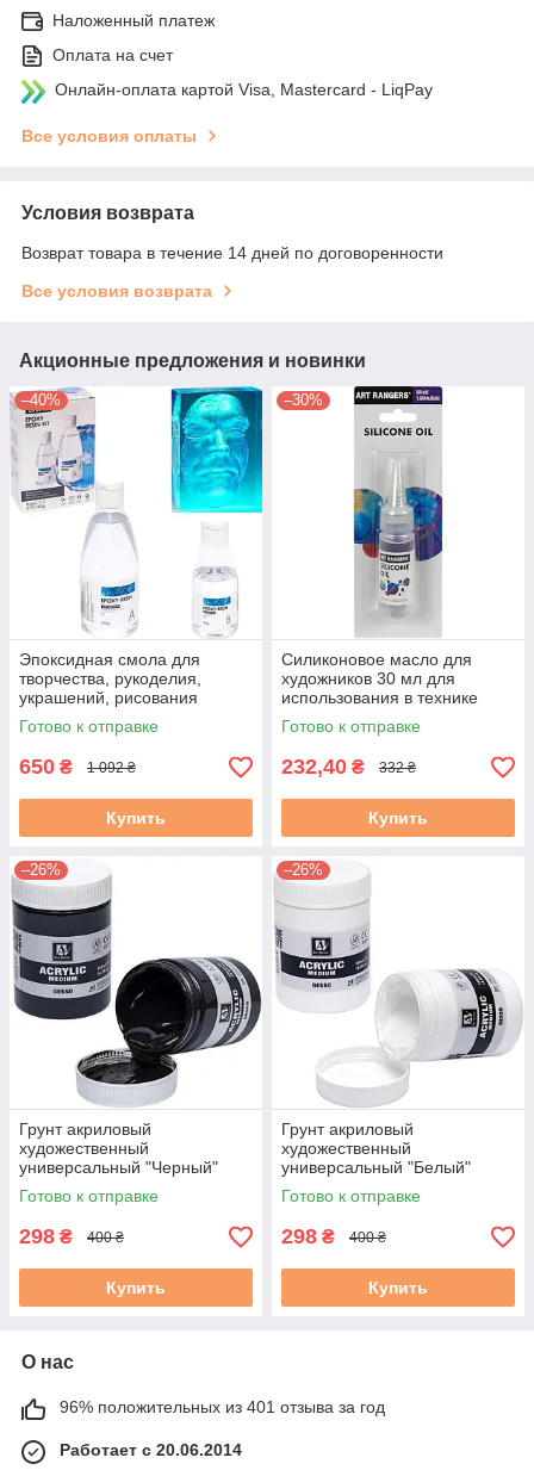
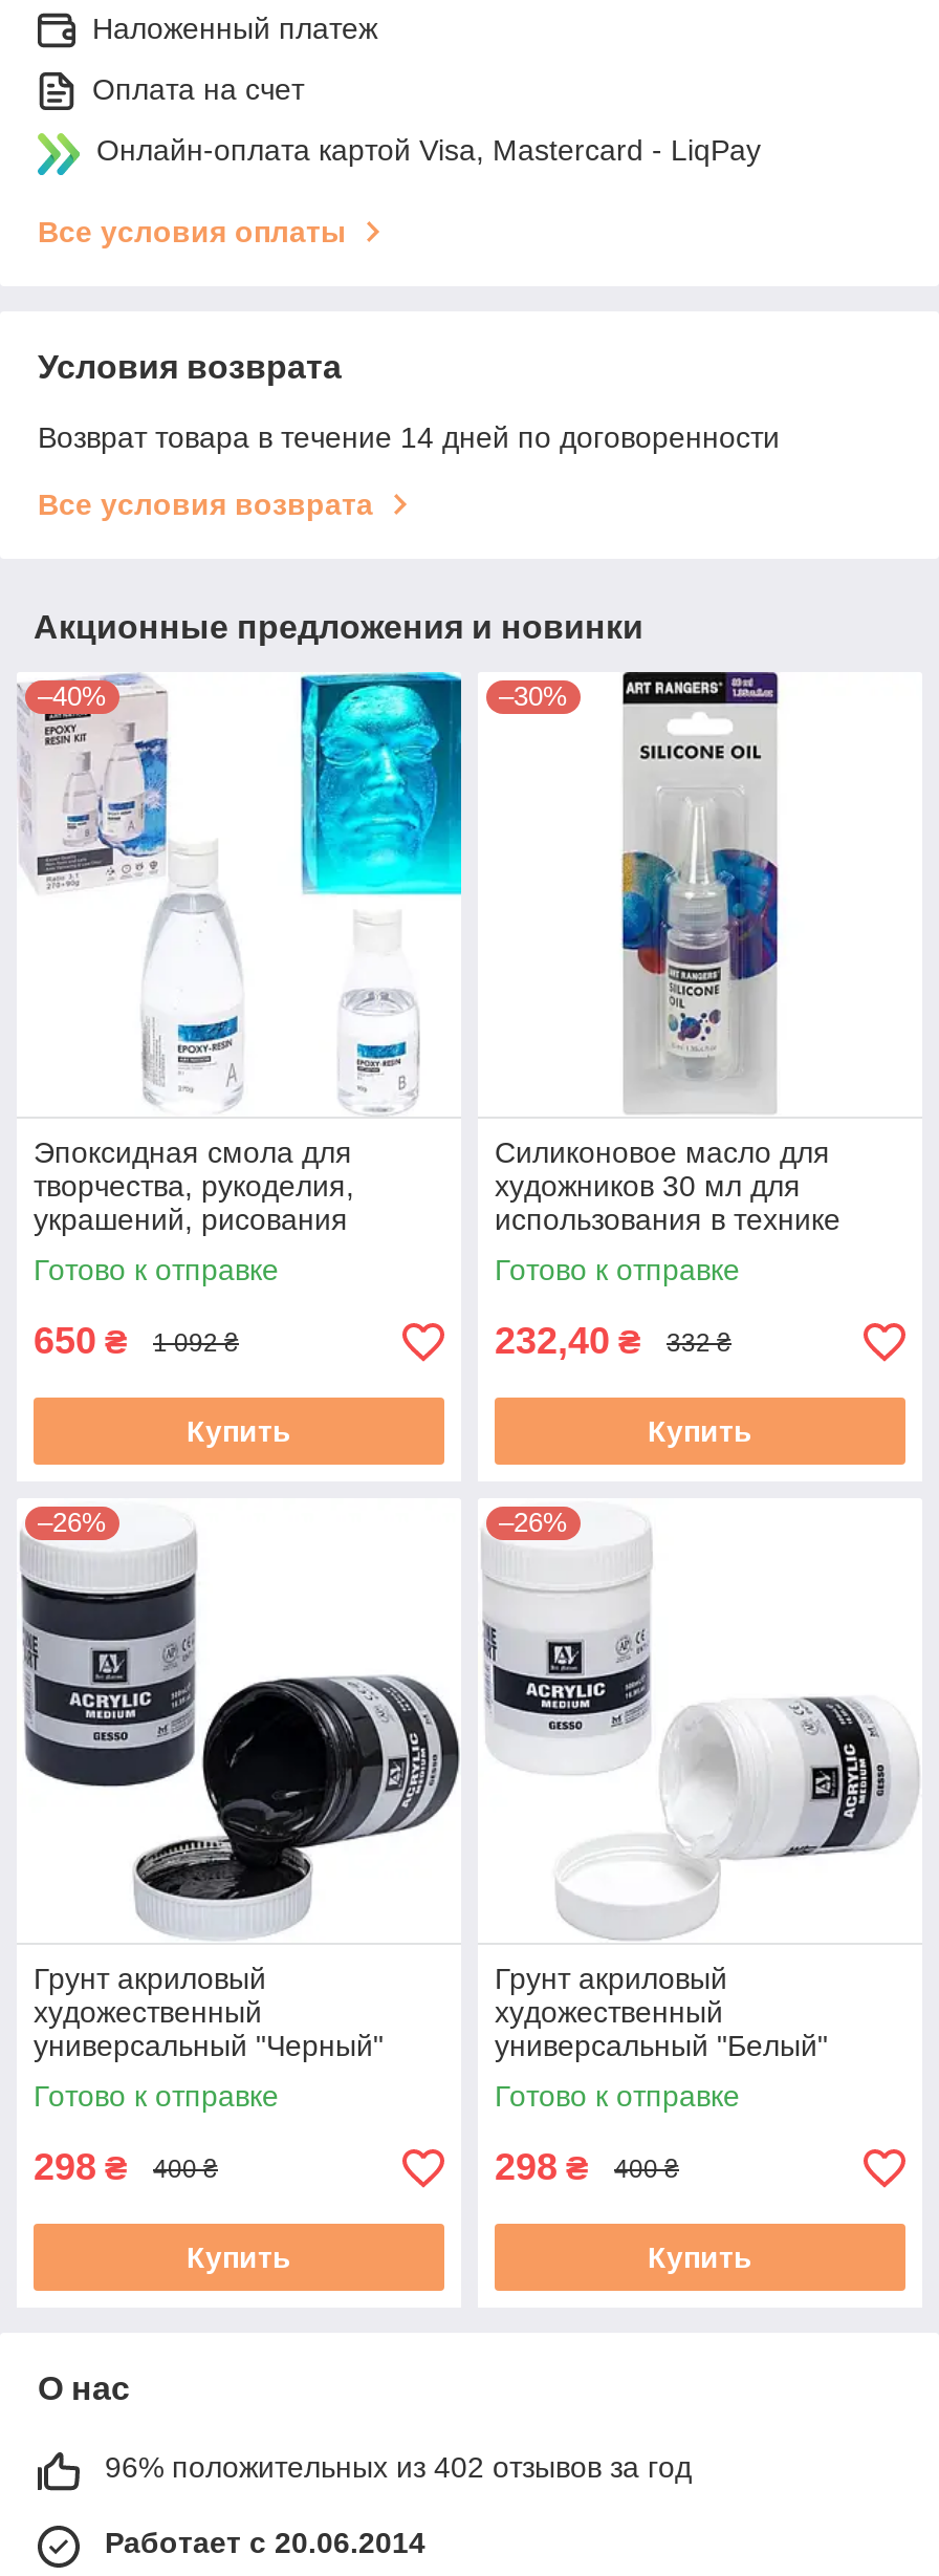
- 96% положительных из 401 отзыва за год
+ 96% положительных из 402 отзывов за год
